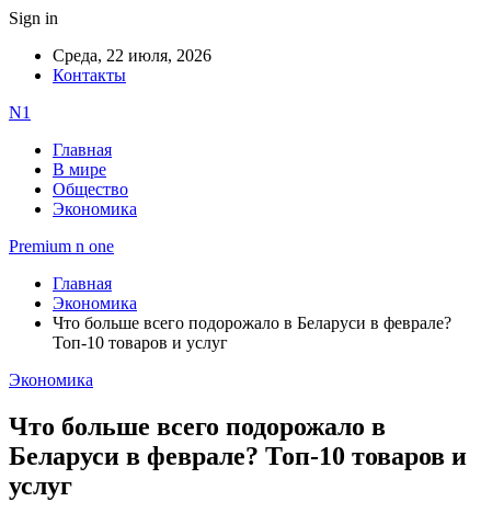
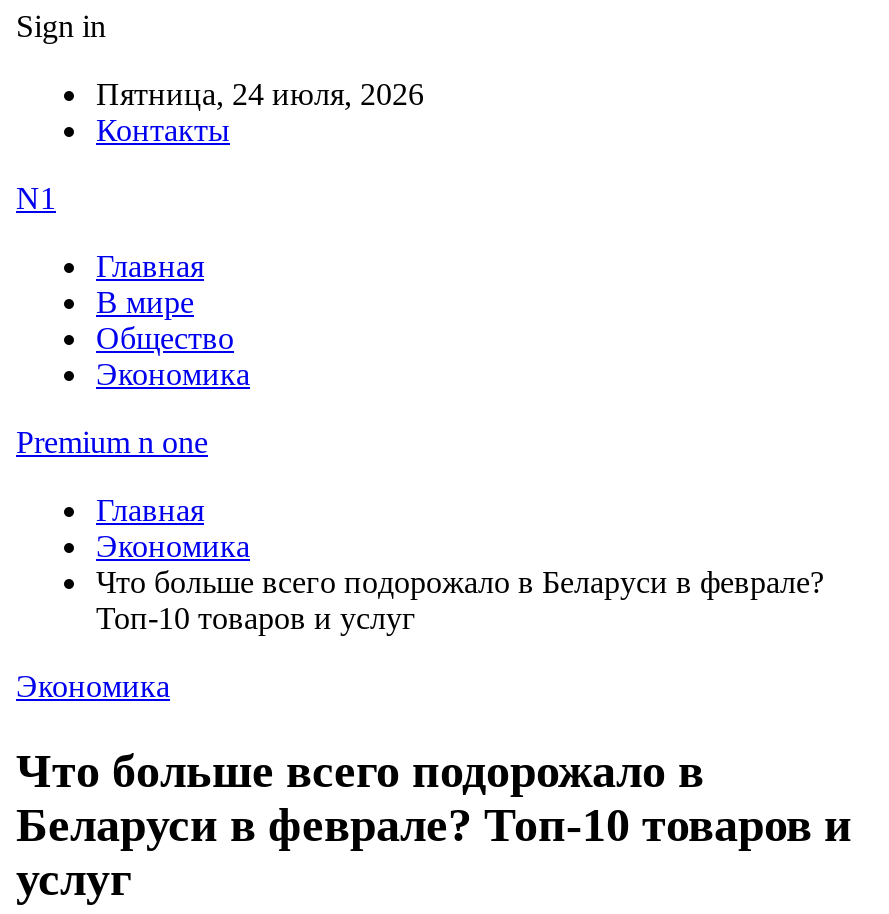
- Среда, 22 июля, 2026
+ Пятница, 24 июля, 2026
